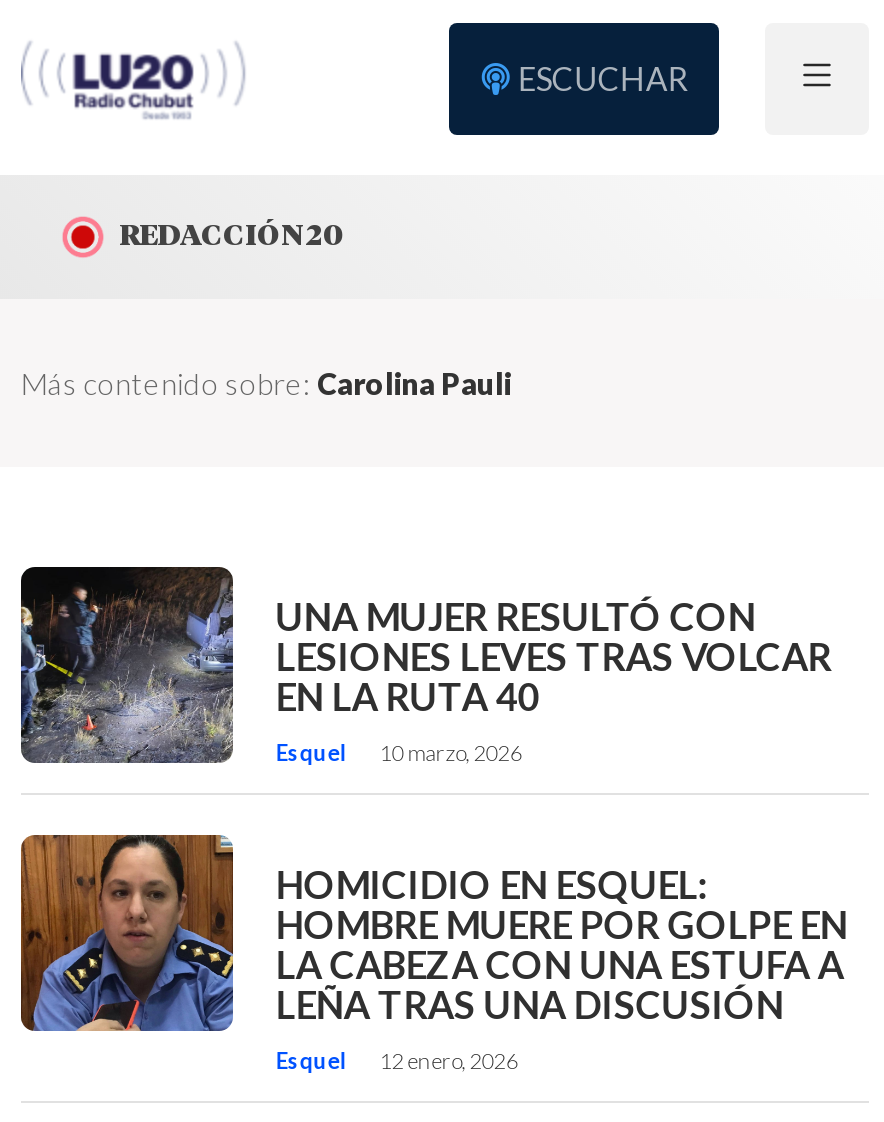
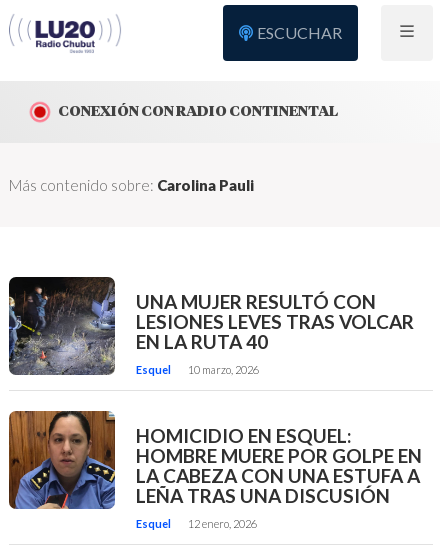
- REDACCIÓN 20
+ CONEXIÓN CON RADIO CONTINENTAL
